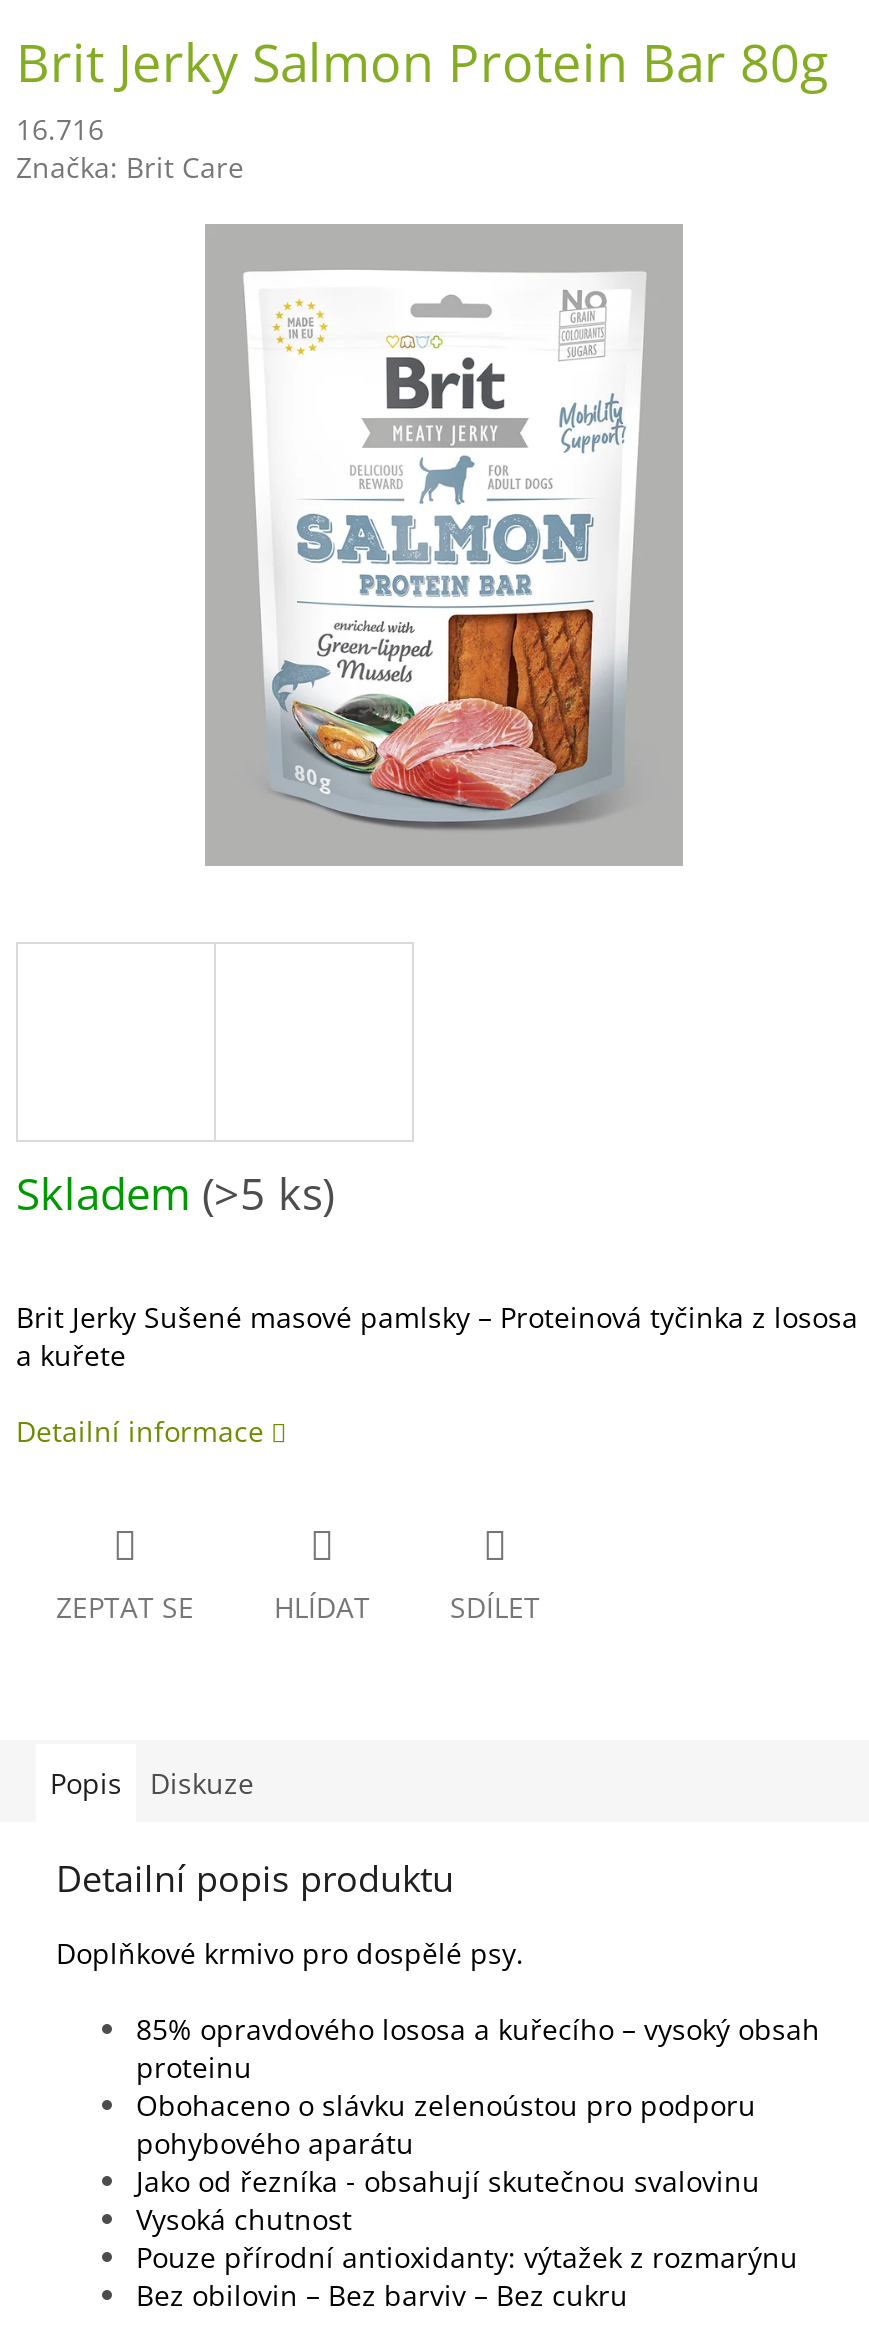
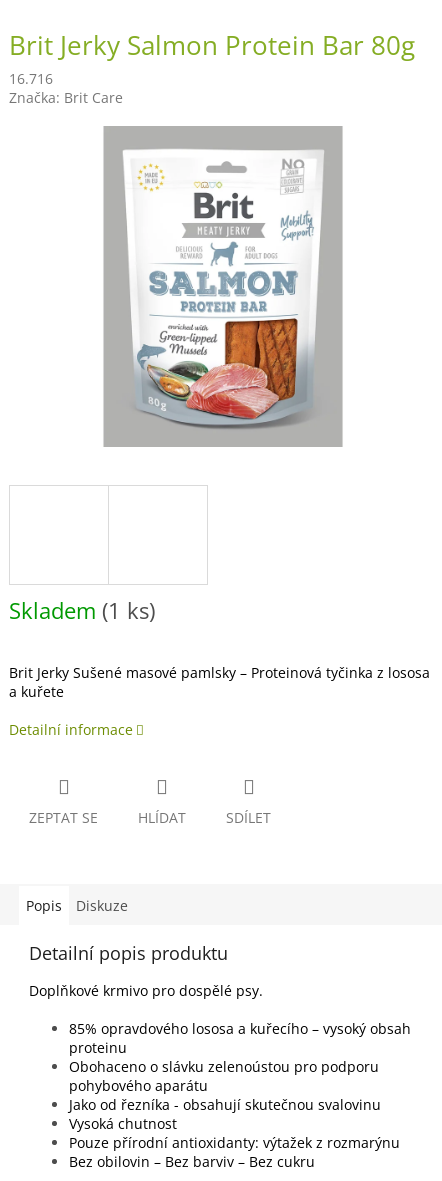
- Skladem (>5 ks)
+ Skladem (1 ks)
